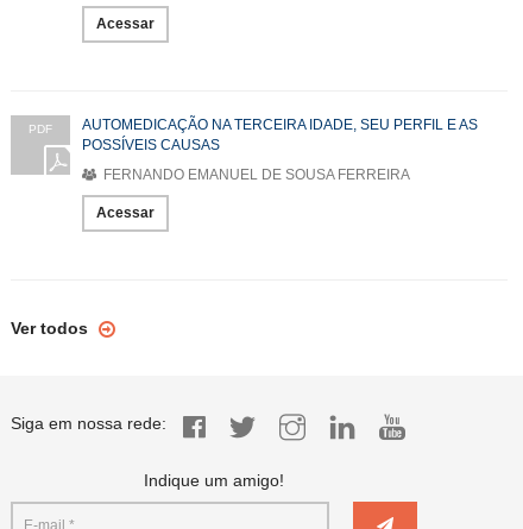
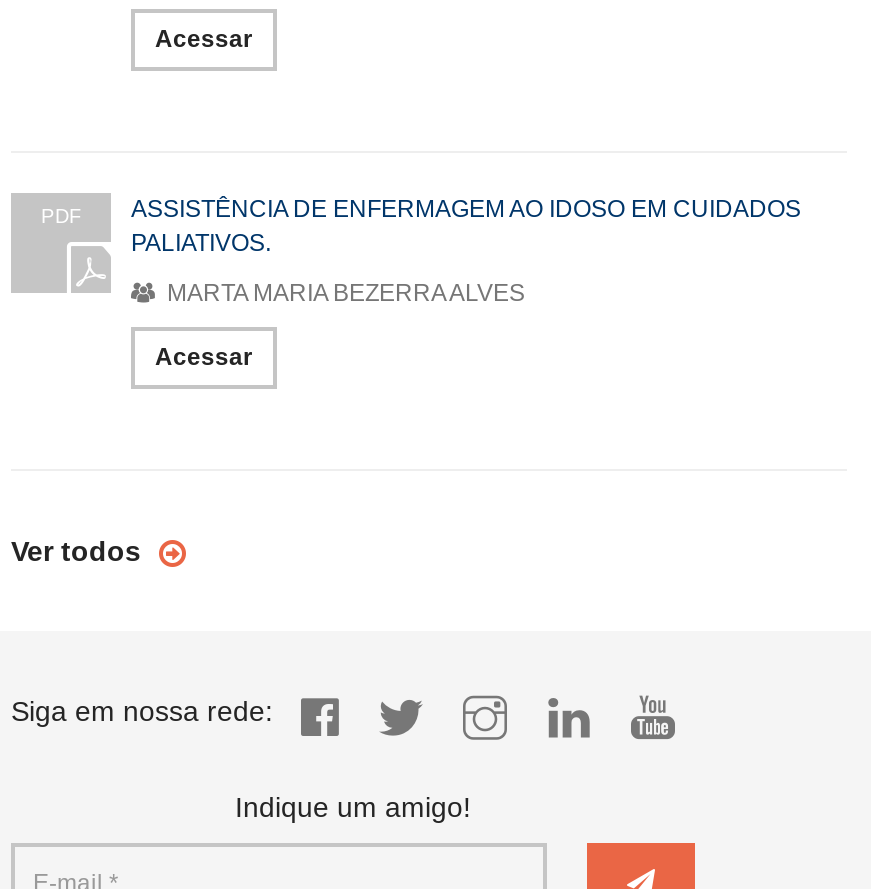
- AUTOMEDICAÇÃO NA TERCEIRA IDADE, SEU PERFIL E AS
- POSSÍVEIS CAUSAS
+ ASSISTÊNCIA DE ENFERMAGEM AO IDOSO EM CUIDADOS
+ PALIATIVOS.

- FERNANDO EMANUEL DE SOUSA FERREIRA
+ MARTA MARIA BEZERRA ALVES
